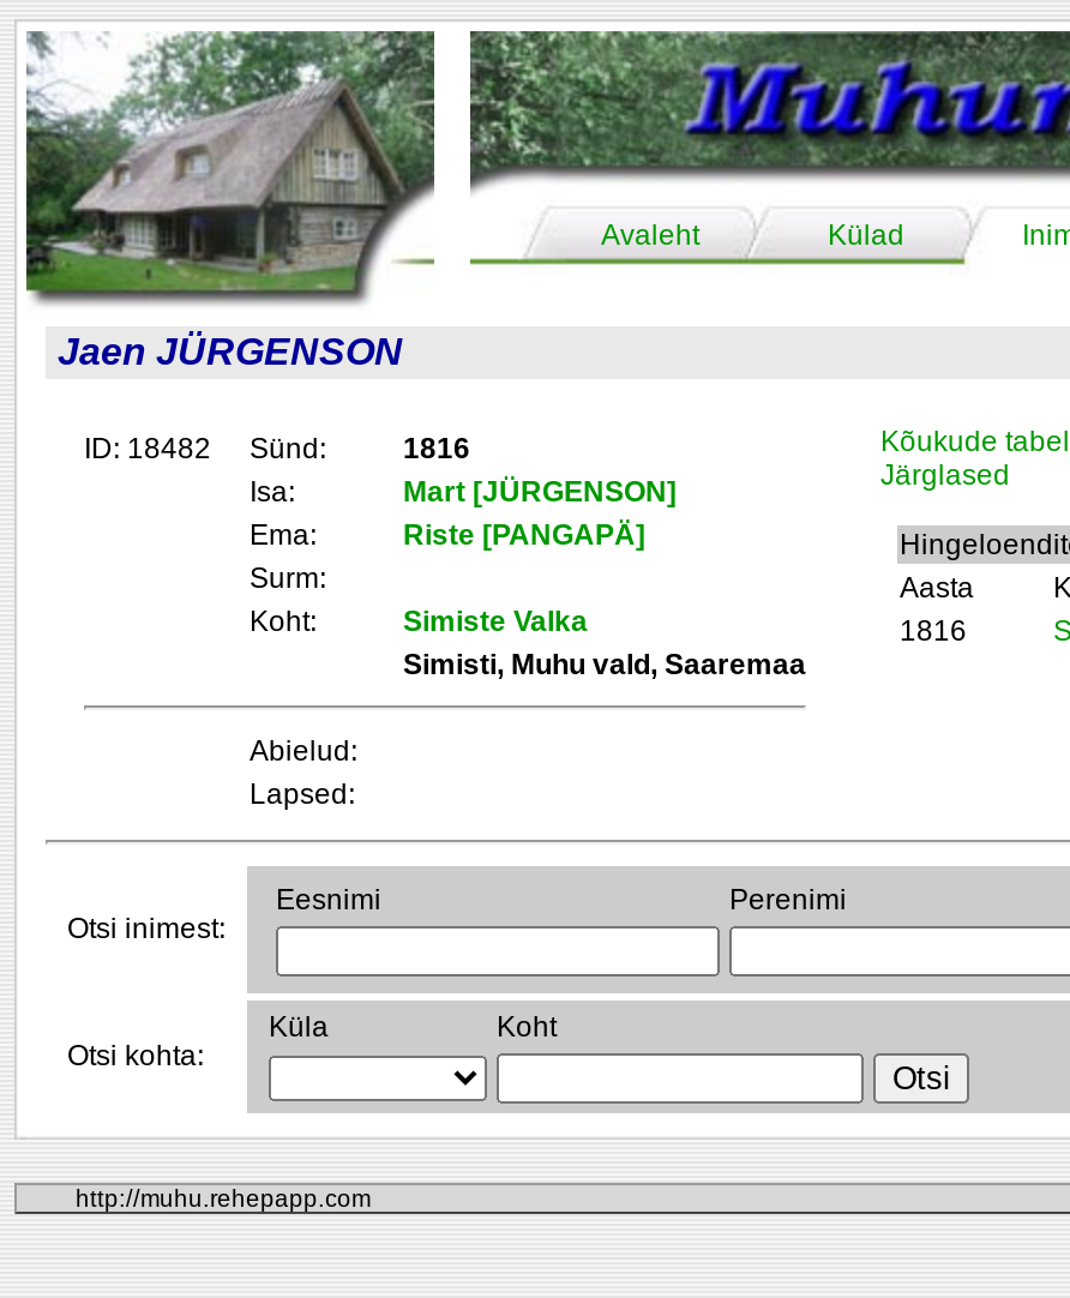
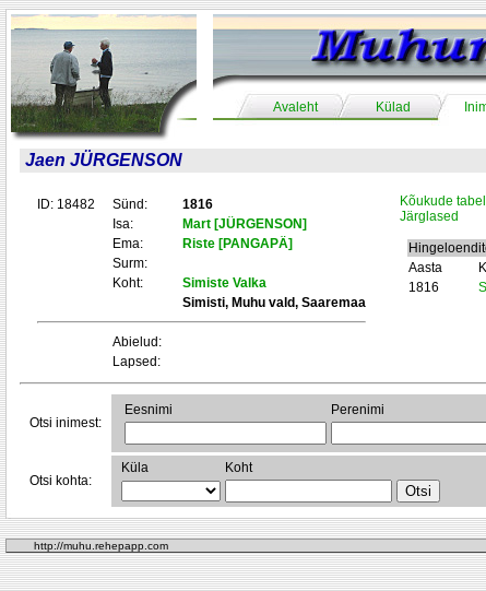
- [image]
+ [image]

- [image]
+ [image]
